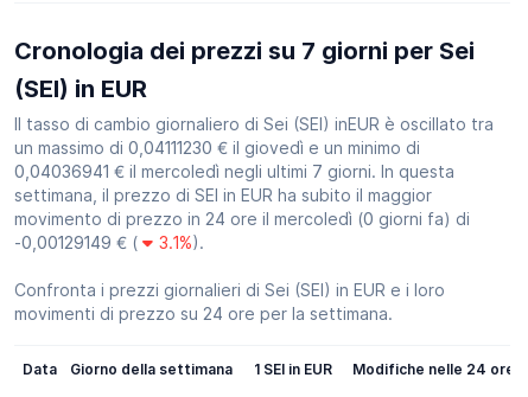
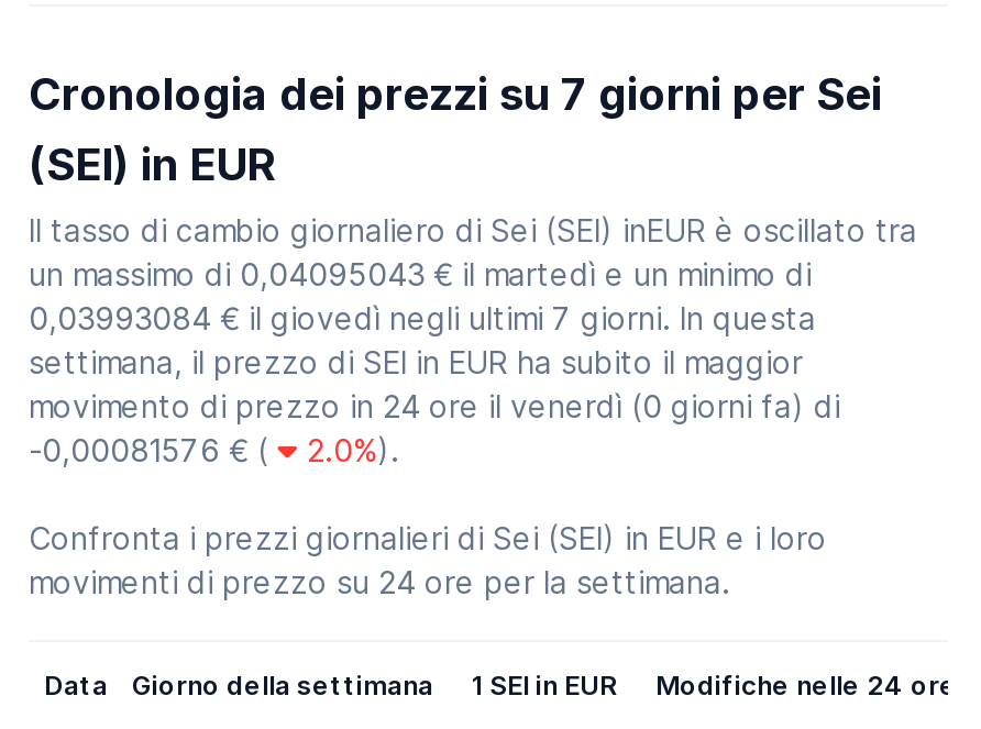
- un massimo di 0,04111230 € il giovedì e un minimo di
+ un massimo di 0,04095043 € il martedì e un minimo di

- 0,04036941 € il mercoledì negli ultimi 7 giorni. In questa
+ 0,03993084 € il giovedì negli ultimi 7 giorni. In questa

- movimento di prezzo in 24 ore il mercoledì (0 giorni fa) di
+ movimento di prezzo in 24 ore il venerdì (0 giorni fa) di

- -0,00129149 € (
+ -0,00081576 € (

- 3.1%).
+ 2.0%).
